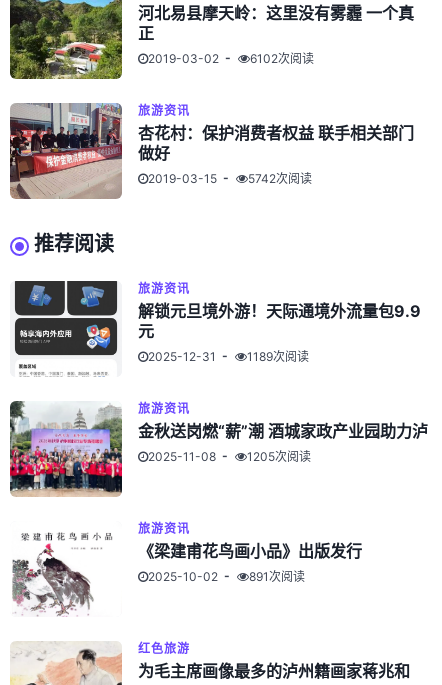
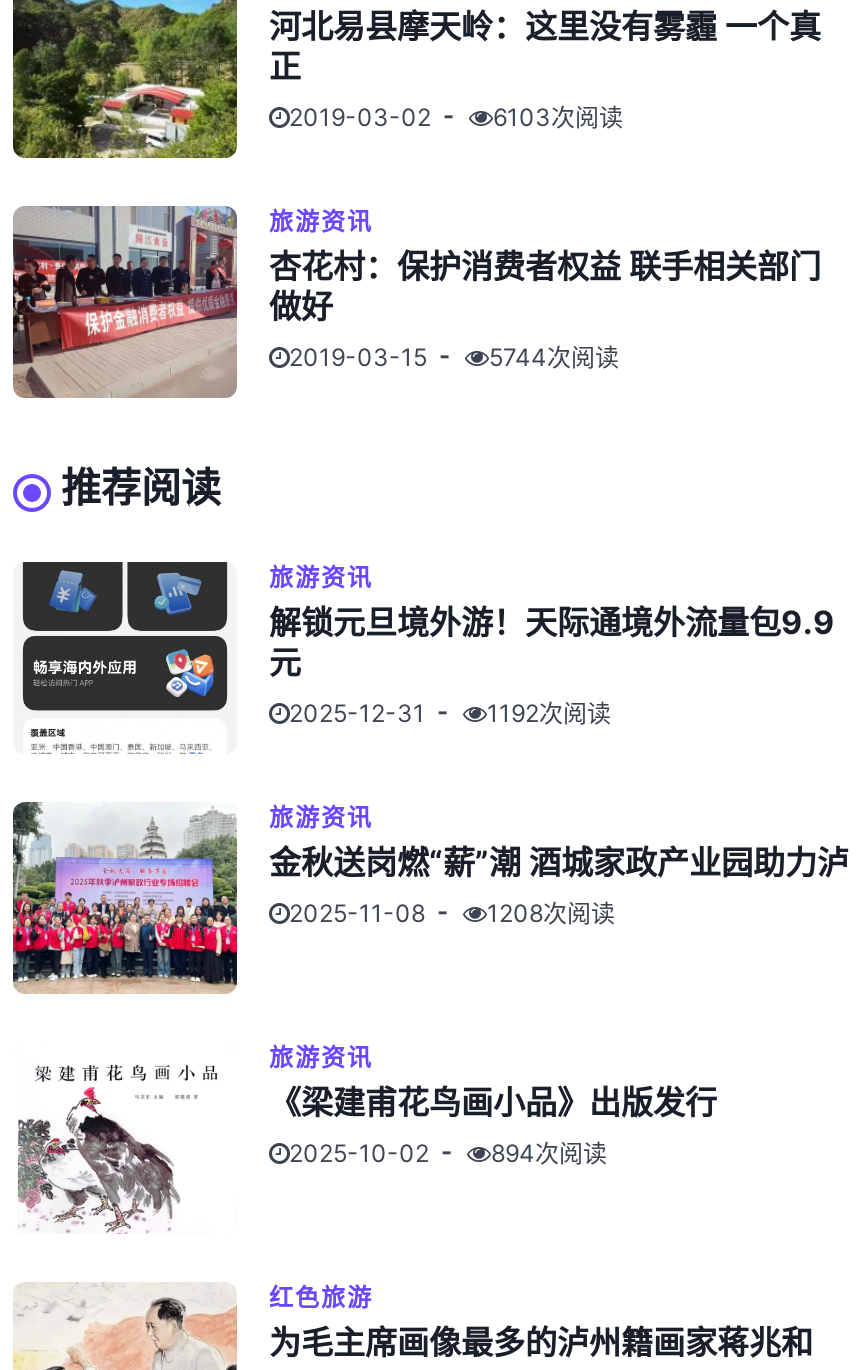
- 6102次阅读
+ 6103次阅读

- 5742次阅读
+ 5744次阅读

- 1189次阅读
+ 1192次阅读

- 1205次阅读
+ 1208次阅读

- 891次阅读
+ 894次阅读
